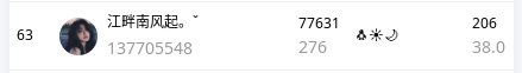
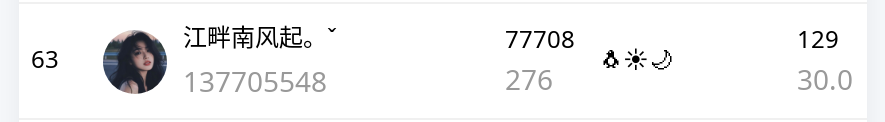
- 77631
+ 77708

- 206
+ 129

- 38.0
+ 30.0
